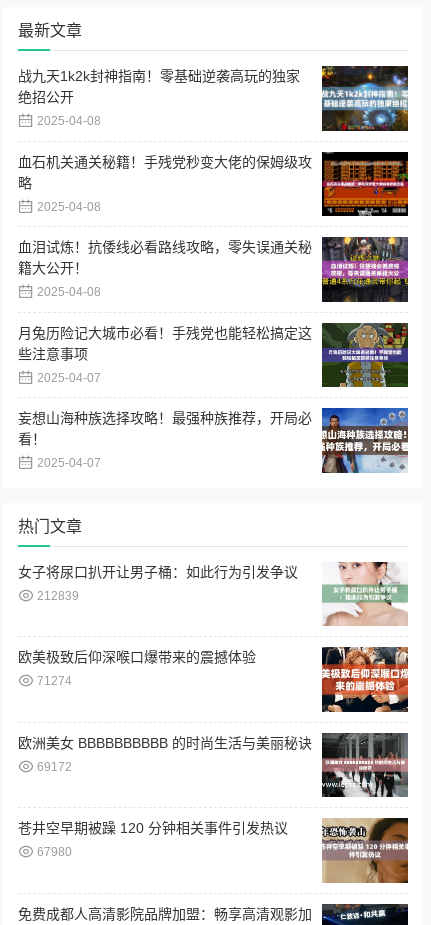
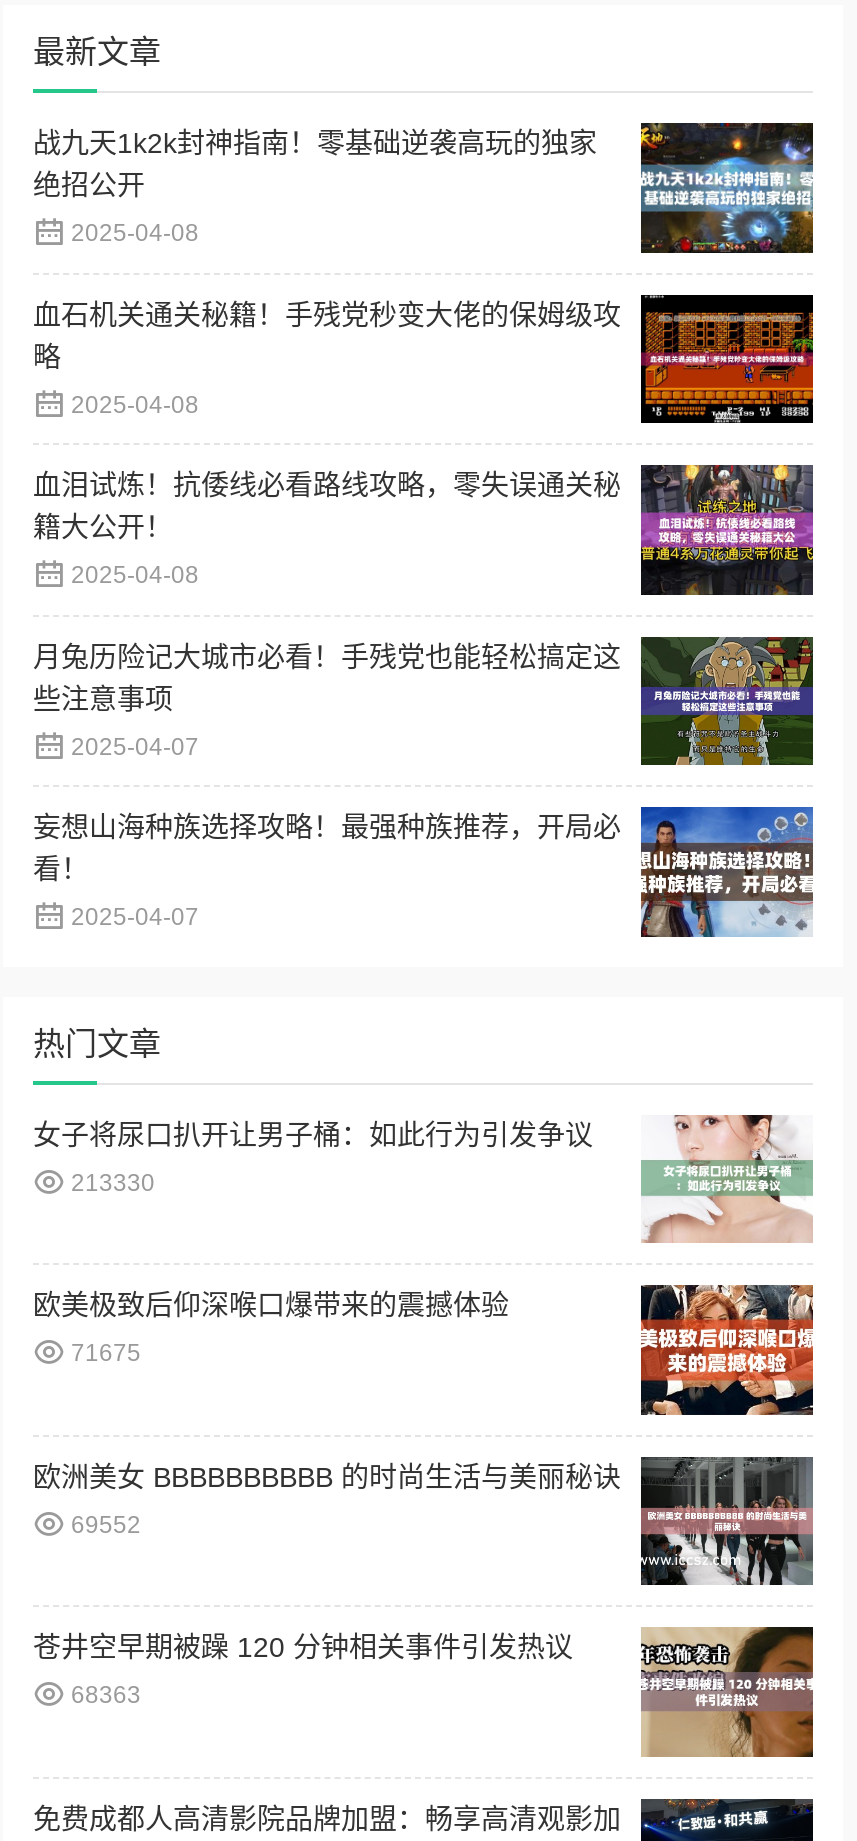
- 212839
+ 213330

- 71274
+ 71675

- 69172
+ 69552

- 67980
+ 68363
